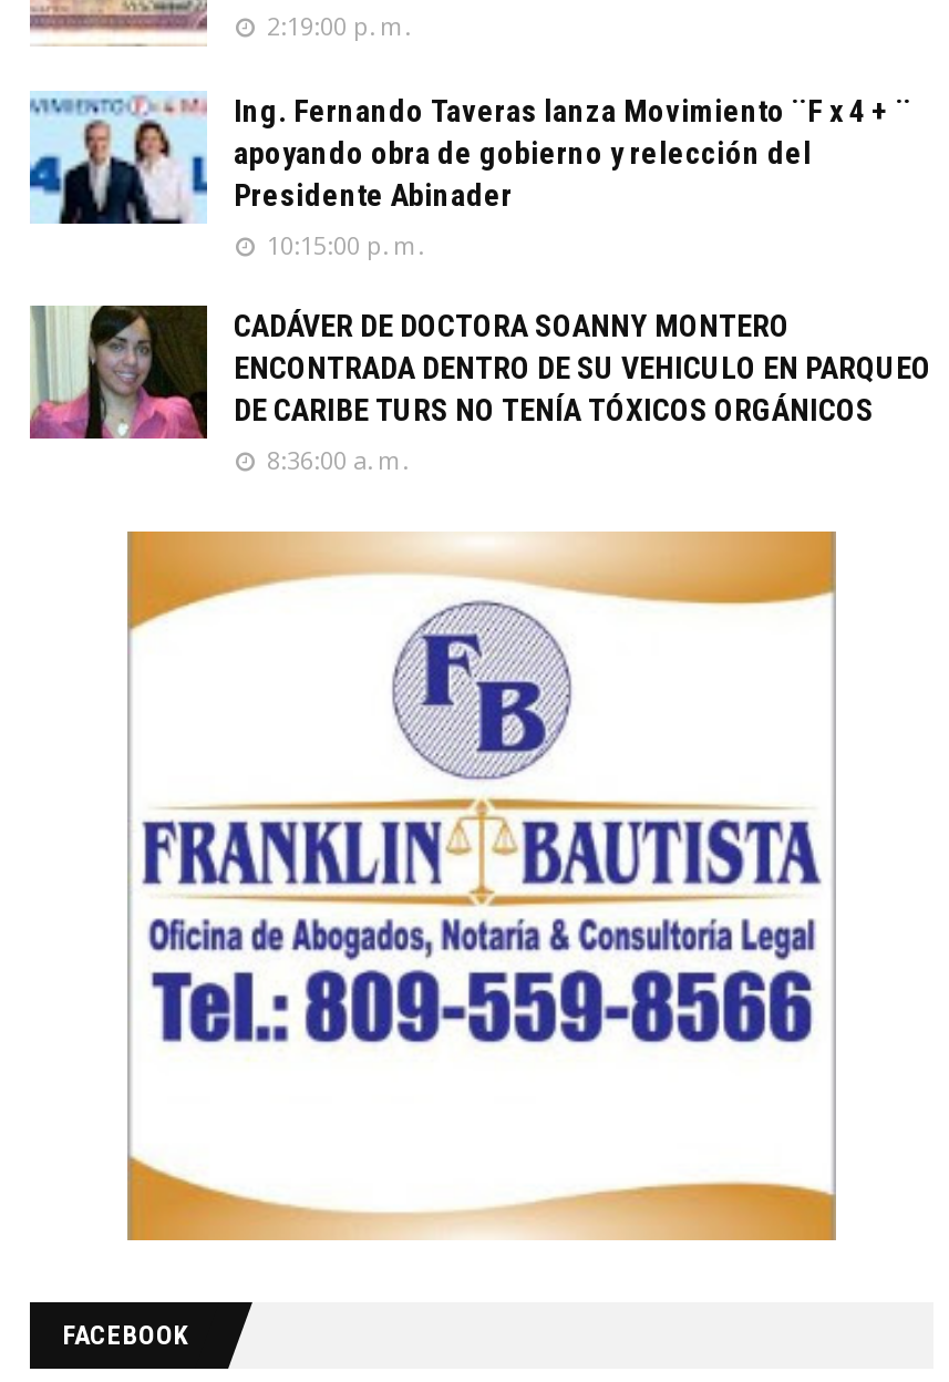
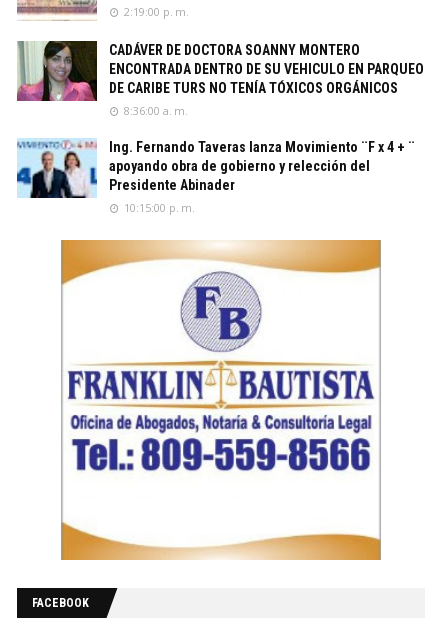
moved down: [image] | Ing. Fernando Taveras lanza Movimiento ¨F x 4 + ¨ | apoyando obra de gobierno y relección del | Presidente Abinader | 10:15:00 p. m.

moved up: [image] | CADÁVER DE DOCTORA SOANNY MONTERO | ENCONTRADA DENTRO DE SU VEHICULO EN PARQUEO | DE CARIBE TURS NO TENÍA TÓXICOS ORGÁNICOS | 8:36:00 a. m.
